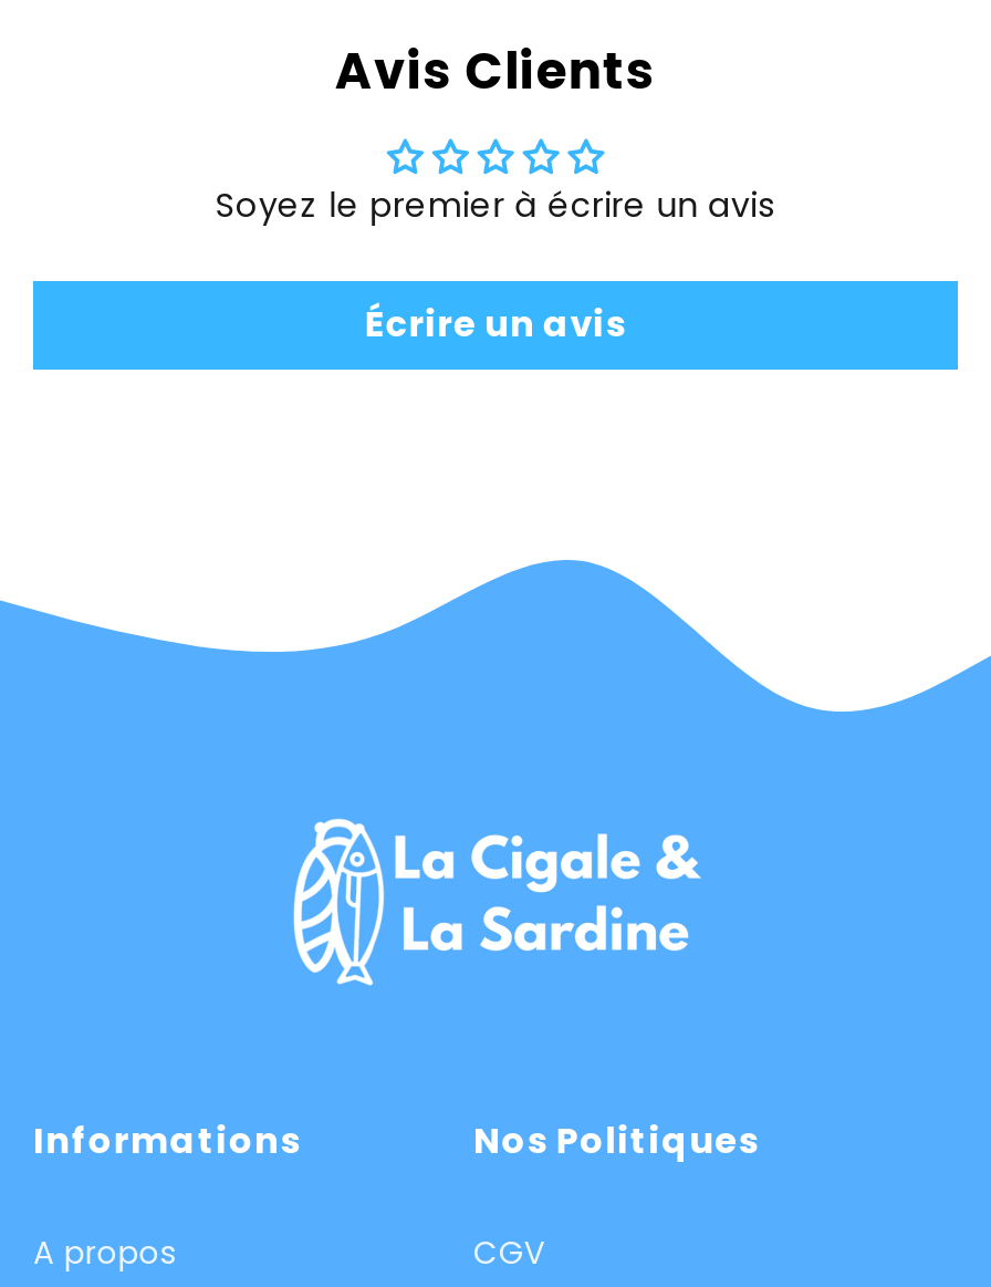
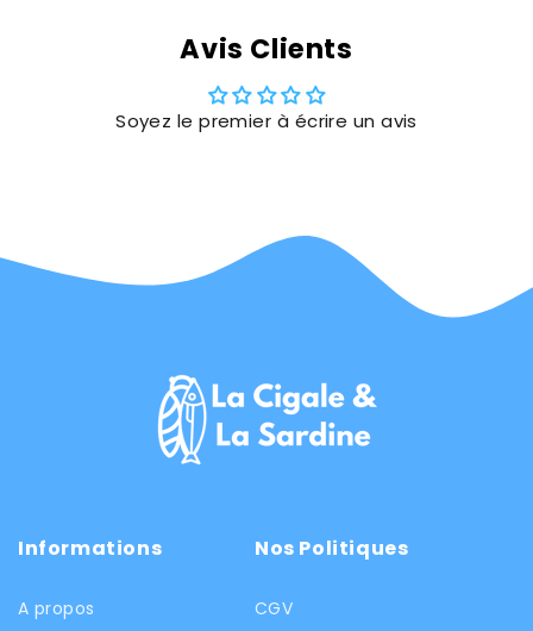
- Écrire un avis
